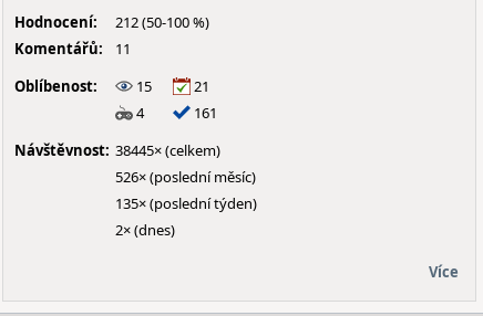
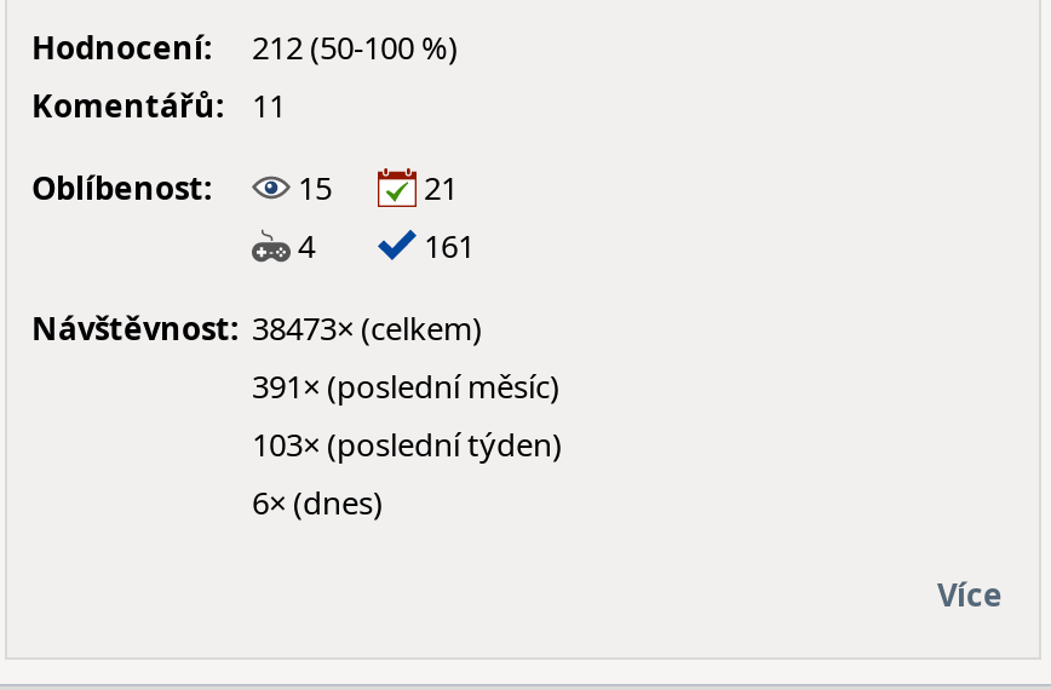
- Návštěvnost: 38445× (celkem)
+ Návštěvnost: 38473× (celkem)

- 526× (poslední měsíc)
+ 391× (poslední měsíc)

- 135× (poslední týden)
+ 103× (poslední týden)

- 2× (dnes)
+ 6× (dnes)
